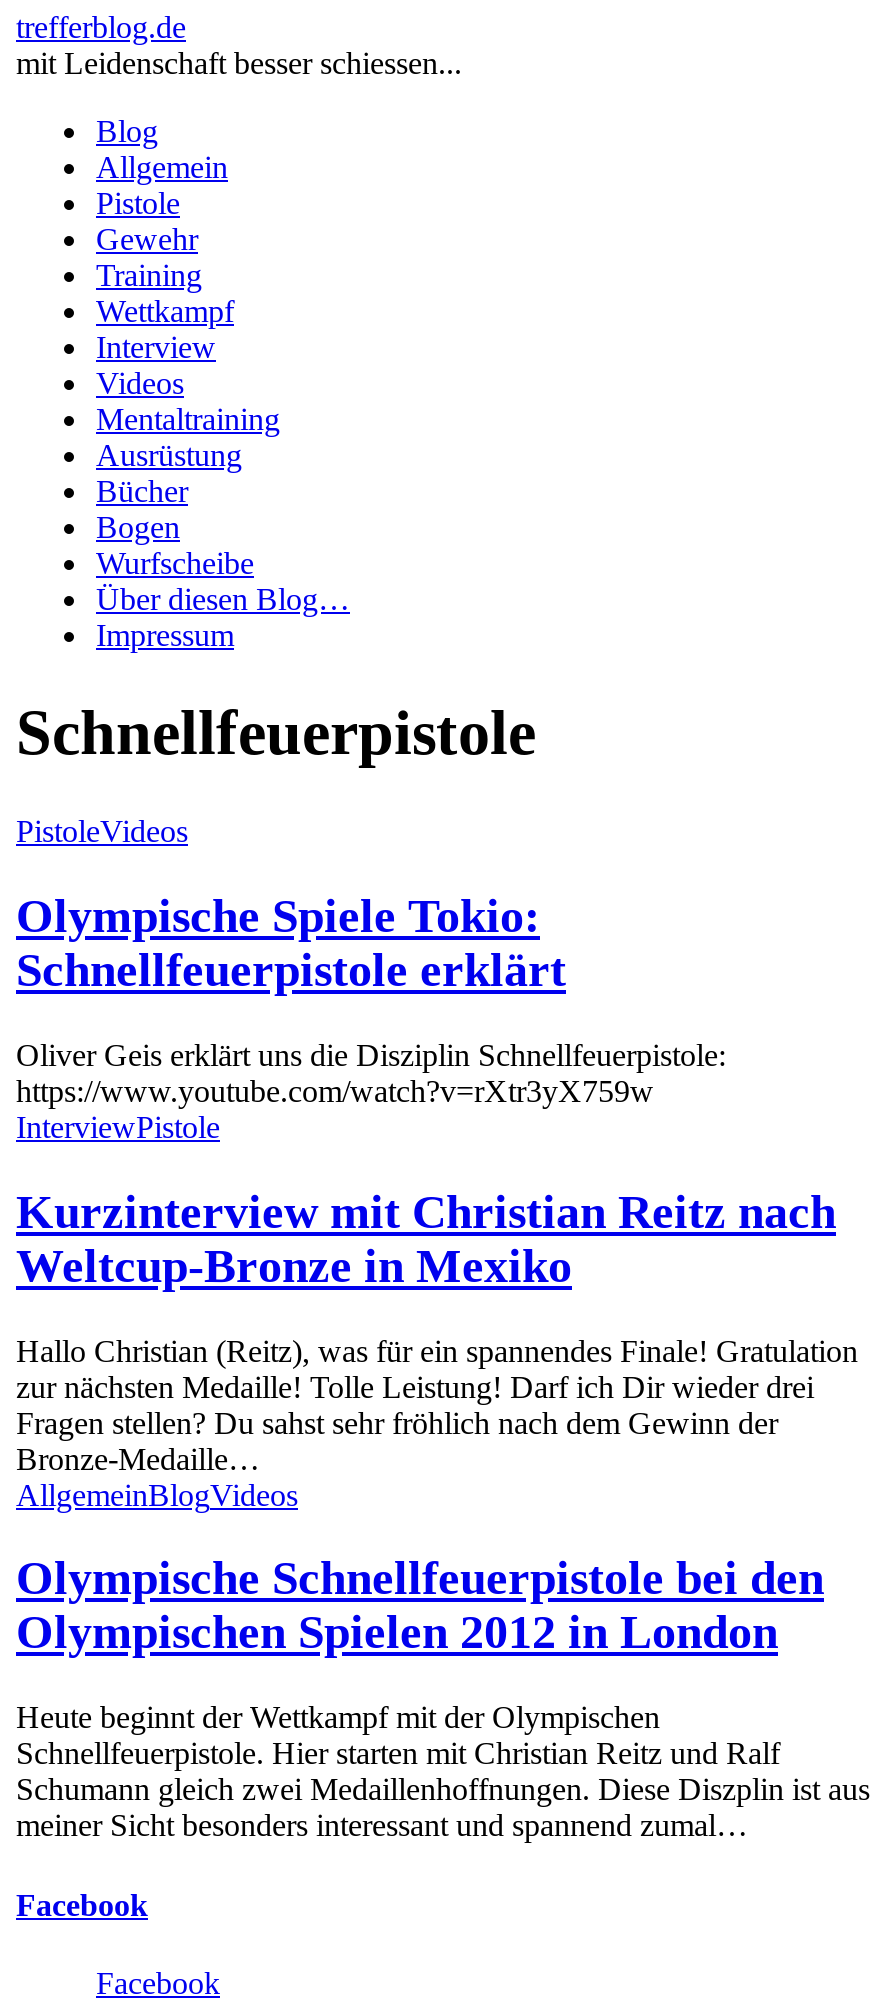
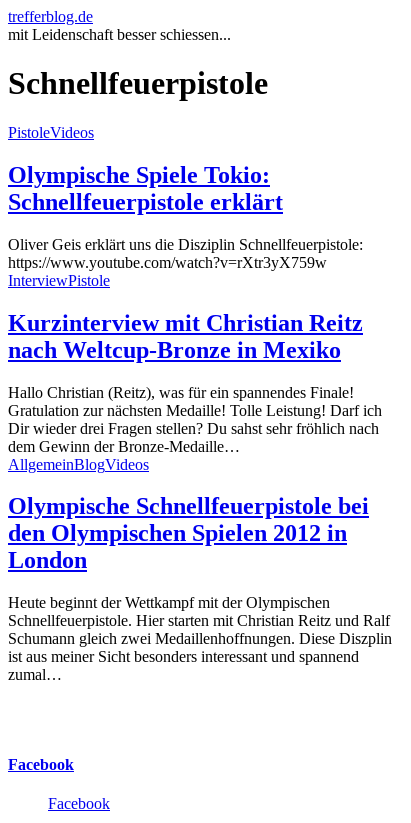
- Blog
- Allgemein
- Pistole
- Gewehr
- Training
- Wettkampf
- Interview
- Videos
- Mentaltraining
- Ausrüstung
- Bücher
- Bogen
- Wurfscheibe
- Über diesen Blog…
- Impressum

moved up: Schnellfeuerpistole | PistoleVideos | Olympische Spiele Tokio: | Schnellfeuerpistole erklärt | Oliver Geis erklärt uns die Disziplin Schnellfeuerpistole: | https://www.youtube.com/watch?v=rXtr3yX759w | InterviewPistole

moved up: AllgemeinBlogVideos

moved up: Heute beginnt der Wettkampf mit der Olympischen | Schnellfeuerpistole. Hier starten mit Christian Reitz und Ralf
